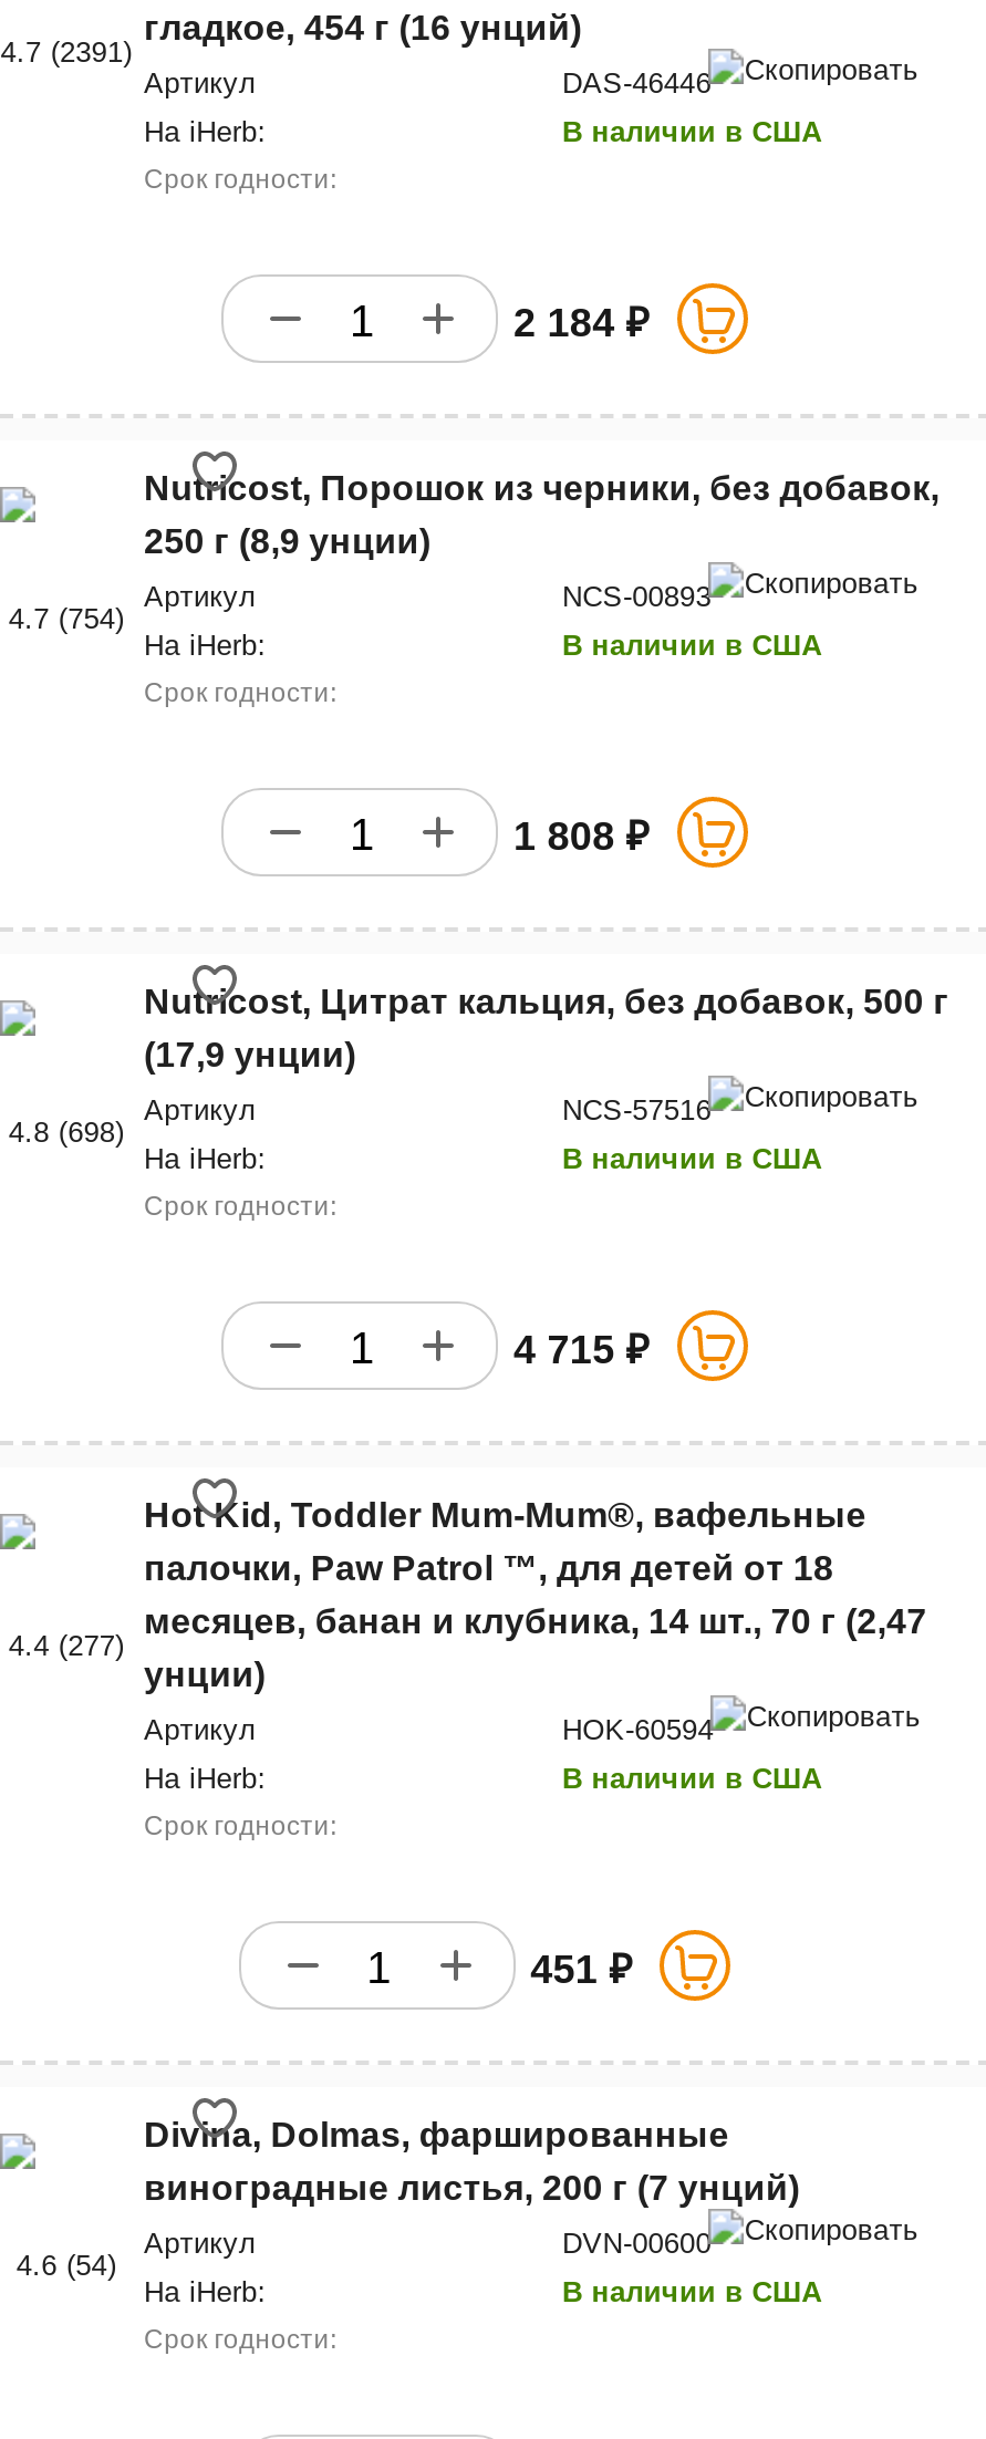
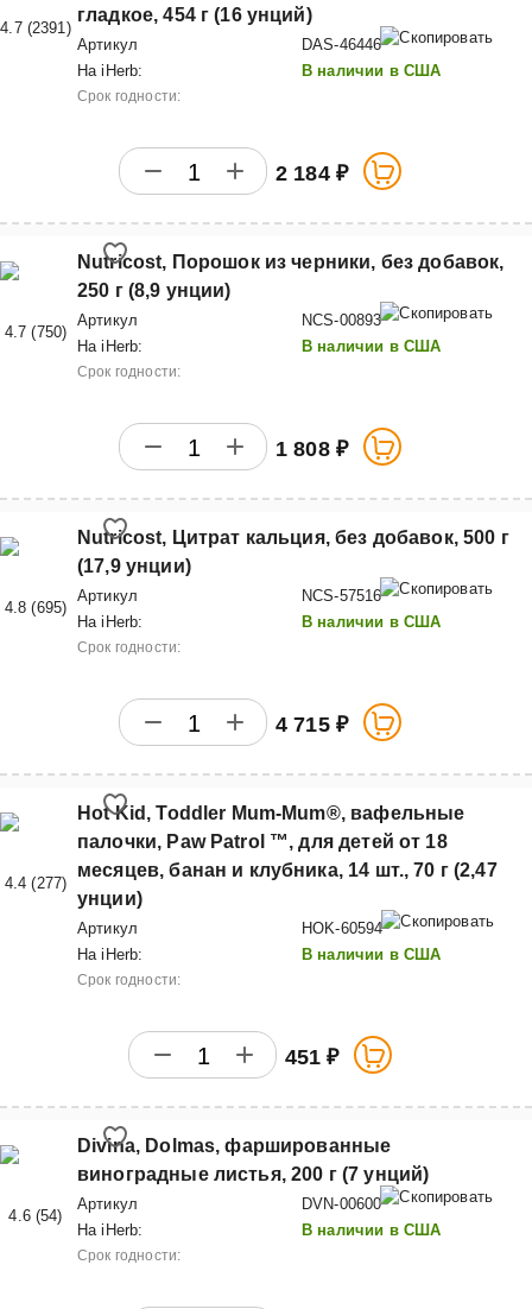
- 4.7 (754)
+ 4.7 (750)

- 4.8 (698)
+ 4.8 (695)
